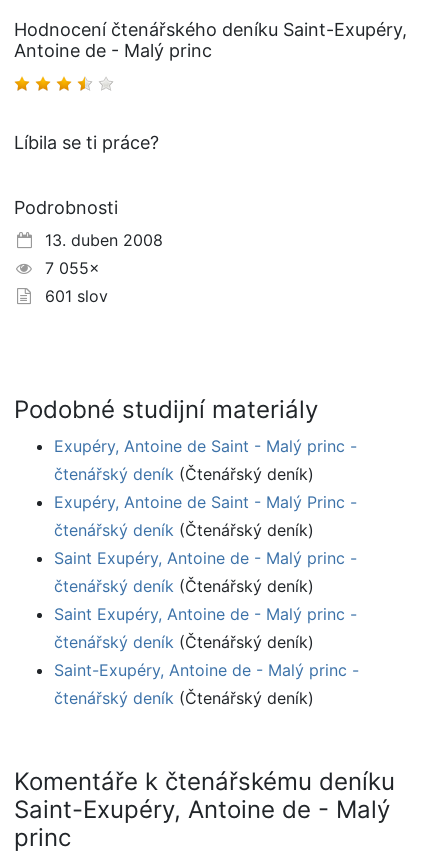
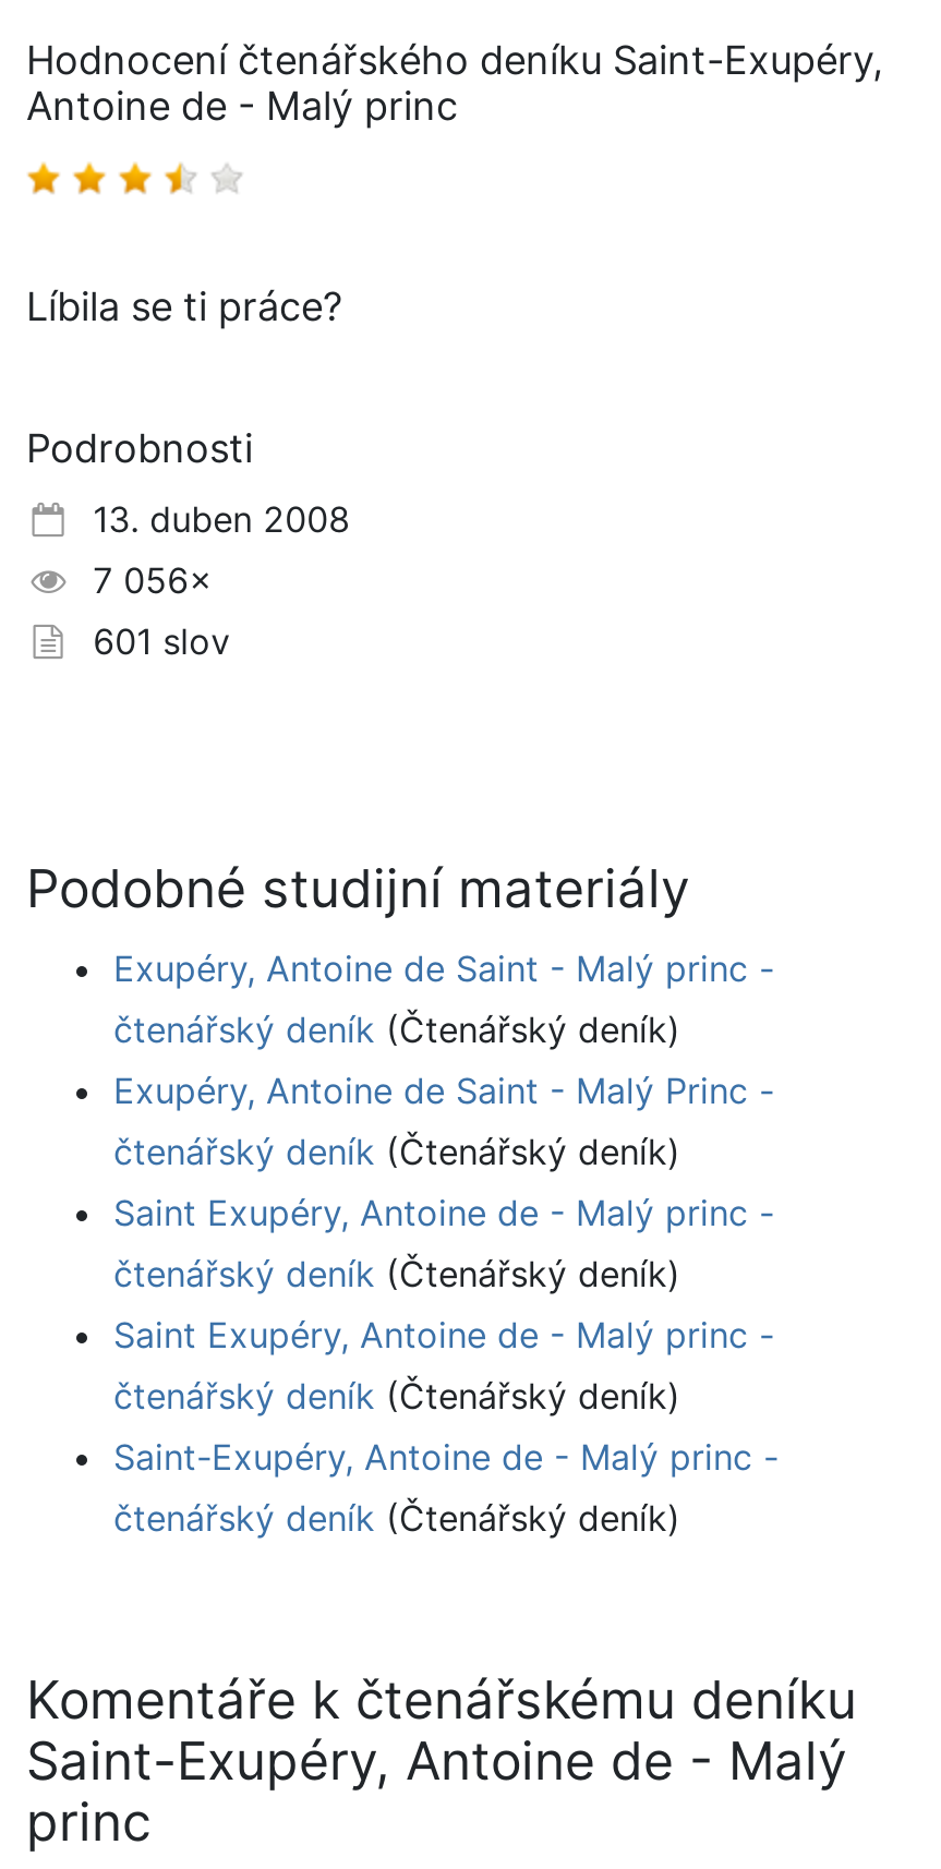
- 7 055×
+ 7 056×
